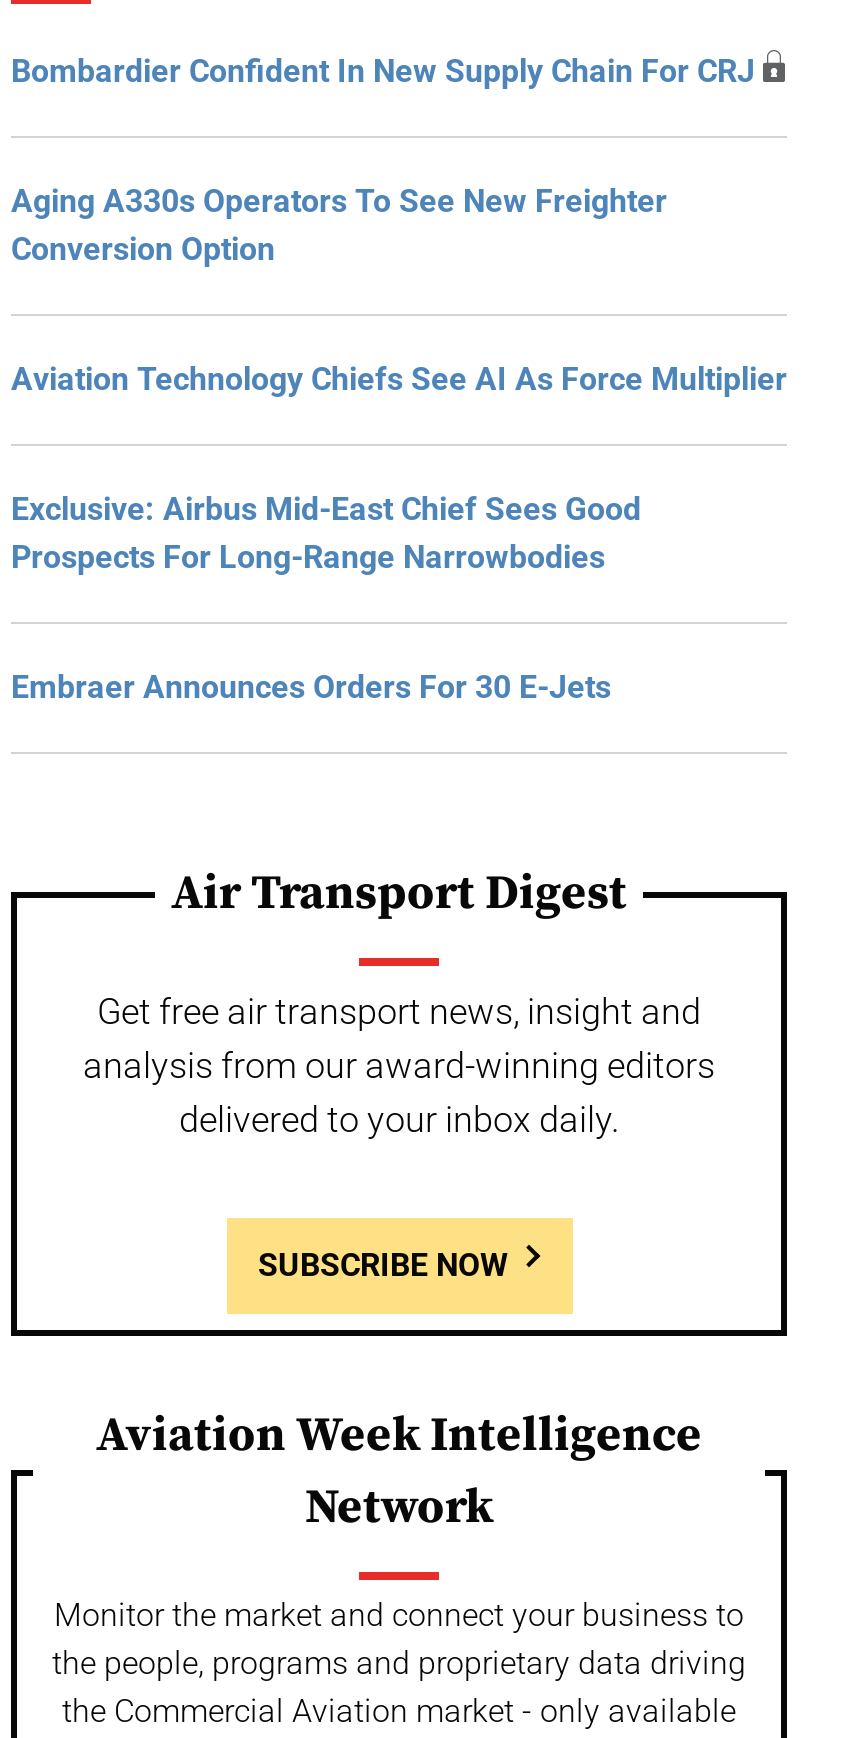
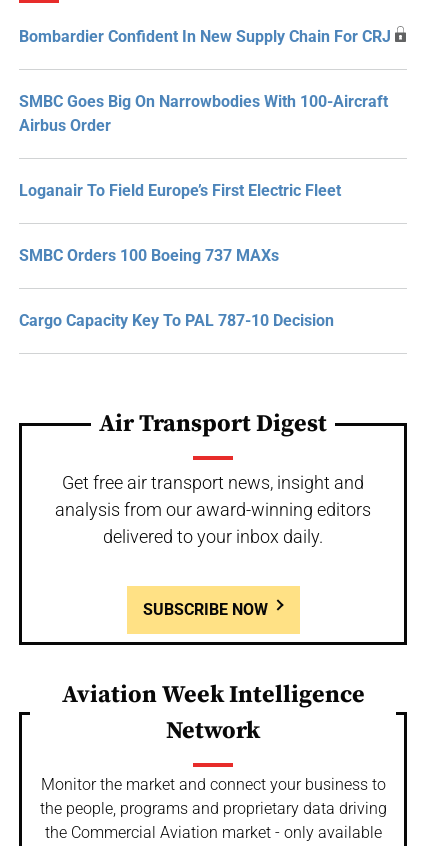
- Aging A330s Operators To See New Freighter
- Conversion Option
+ SMBC Goes Big On Narrowbodies With 100-Aircraft
+ Airbus Order

- Aviation Technology Chiefs See AI As Force Multiplier
+ Loganair To Field Europe’s First Electric Fleet

- Exclusive: Airbus Mid-East Chief Sees Good
- Prospects For Long-Range Narrowbodies
+ SMBC Orders 100 Boeing 737 MAXs

- Embraer Announces Orders For 30 E-Jets
+ Cargo Capacity Key To PAL 787-10 Decision
